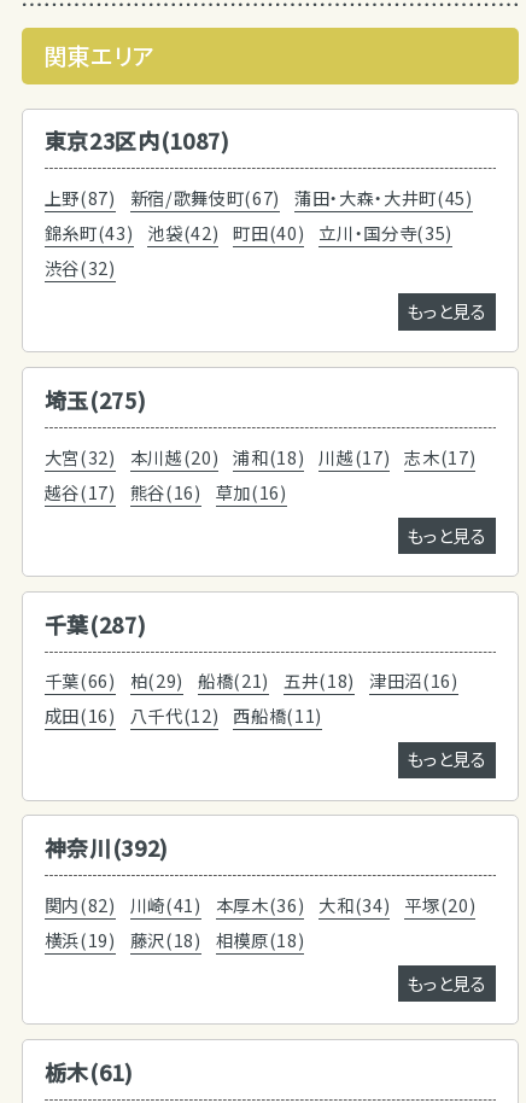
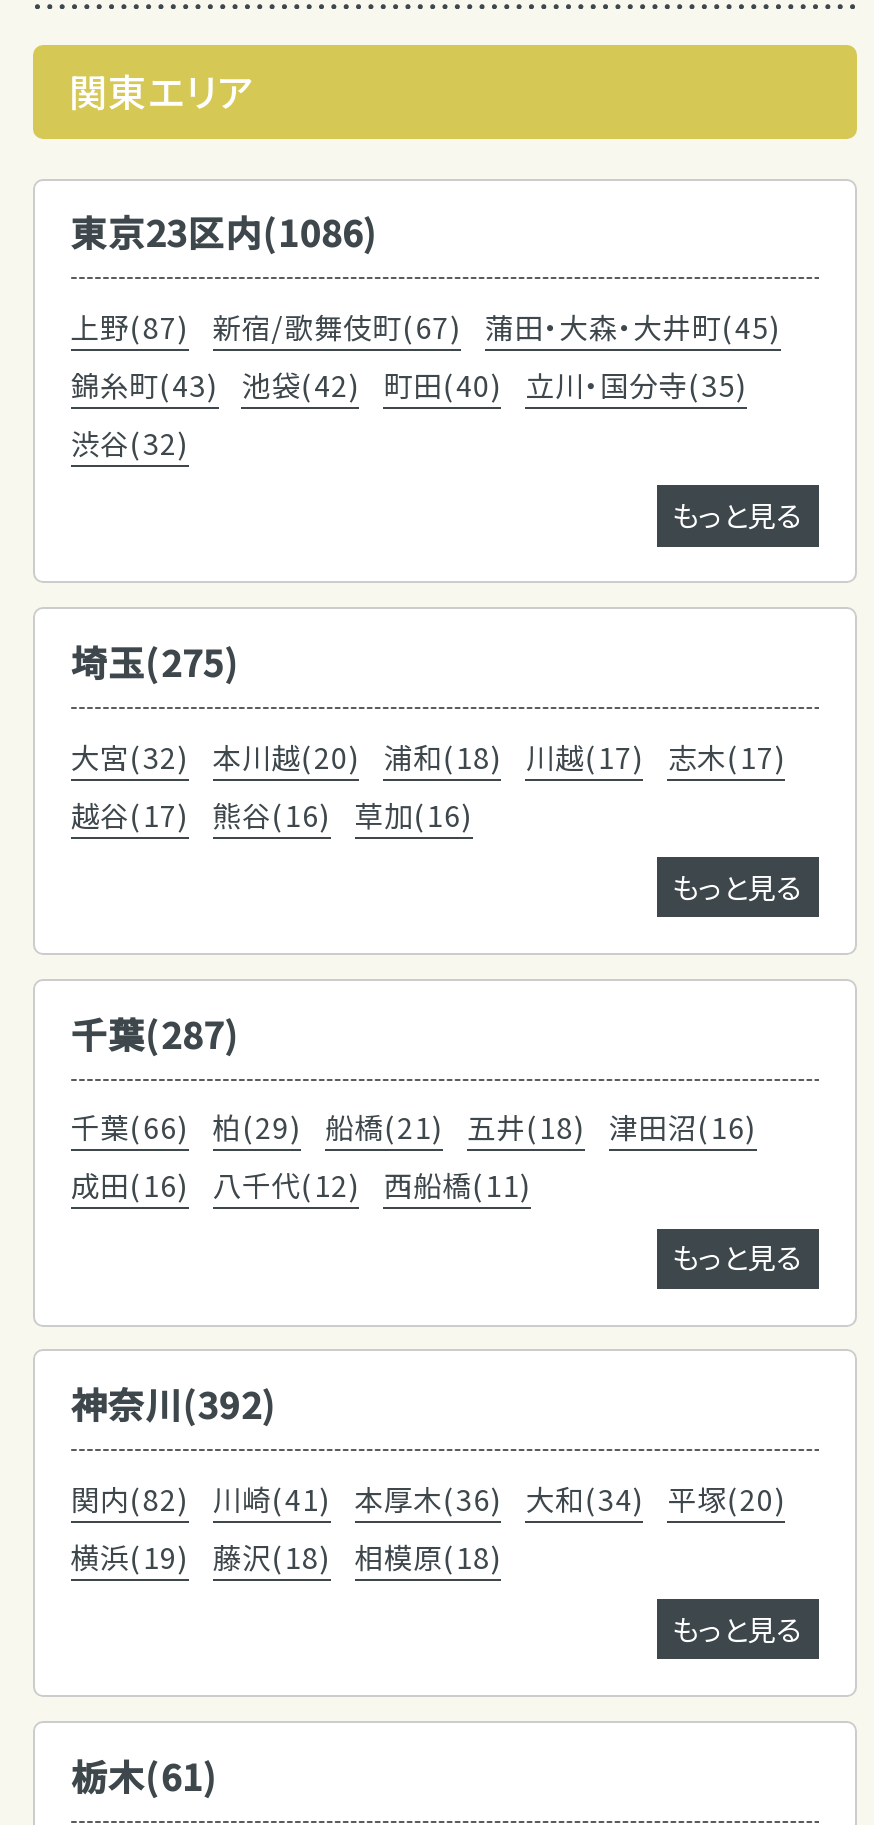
- 東京23区内(1087)
+ 東京23区内(1086)
